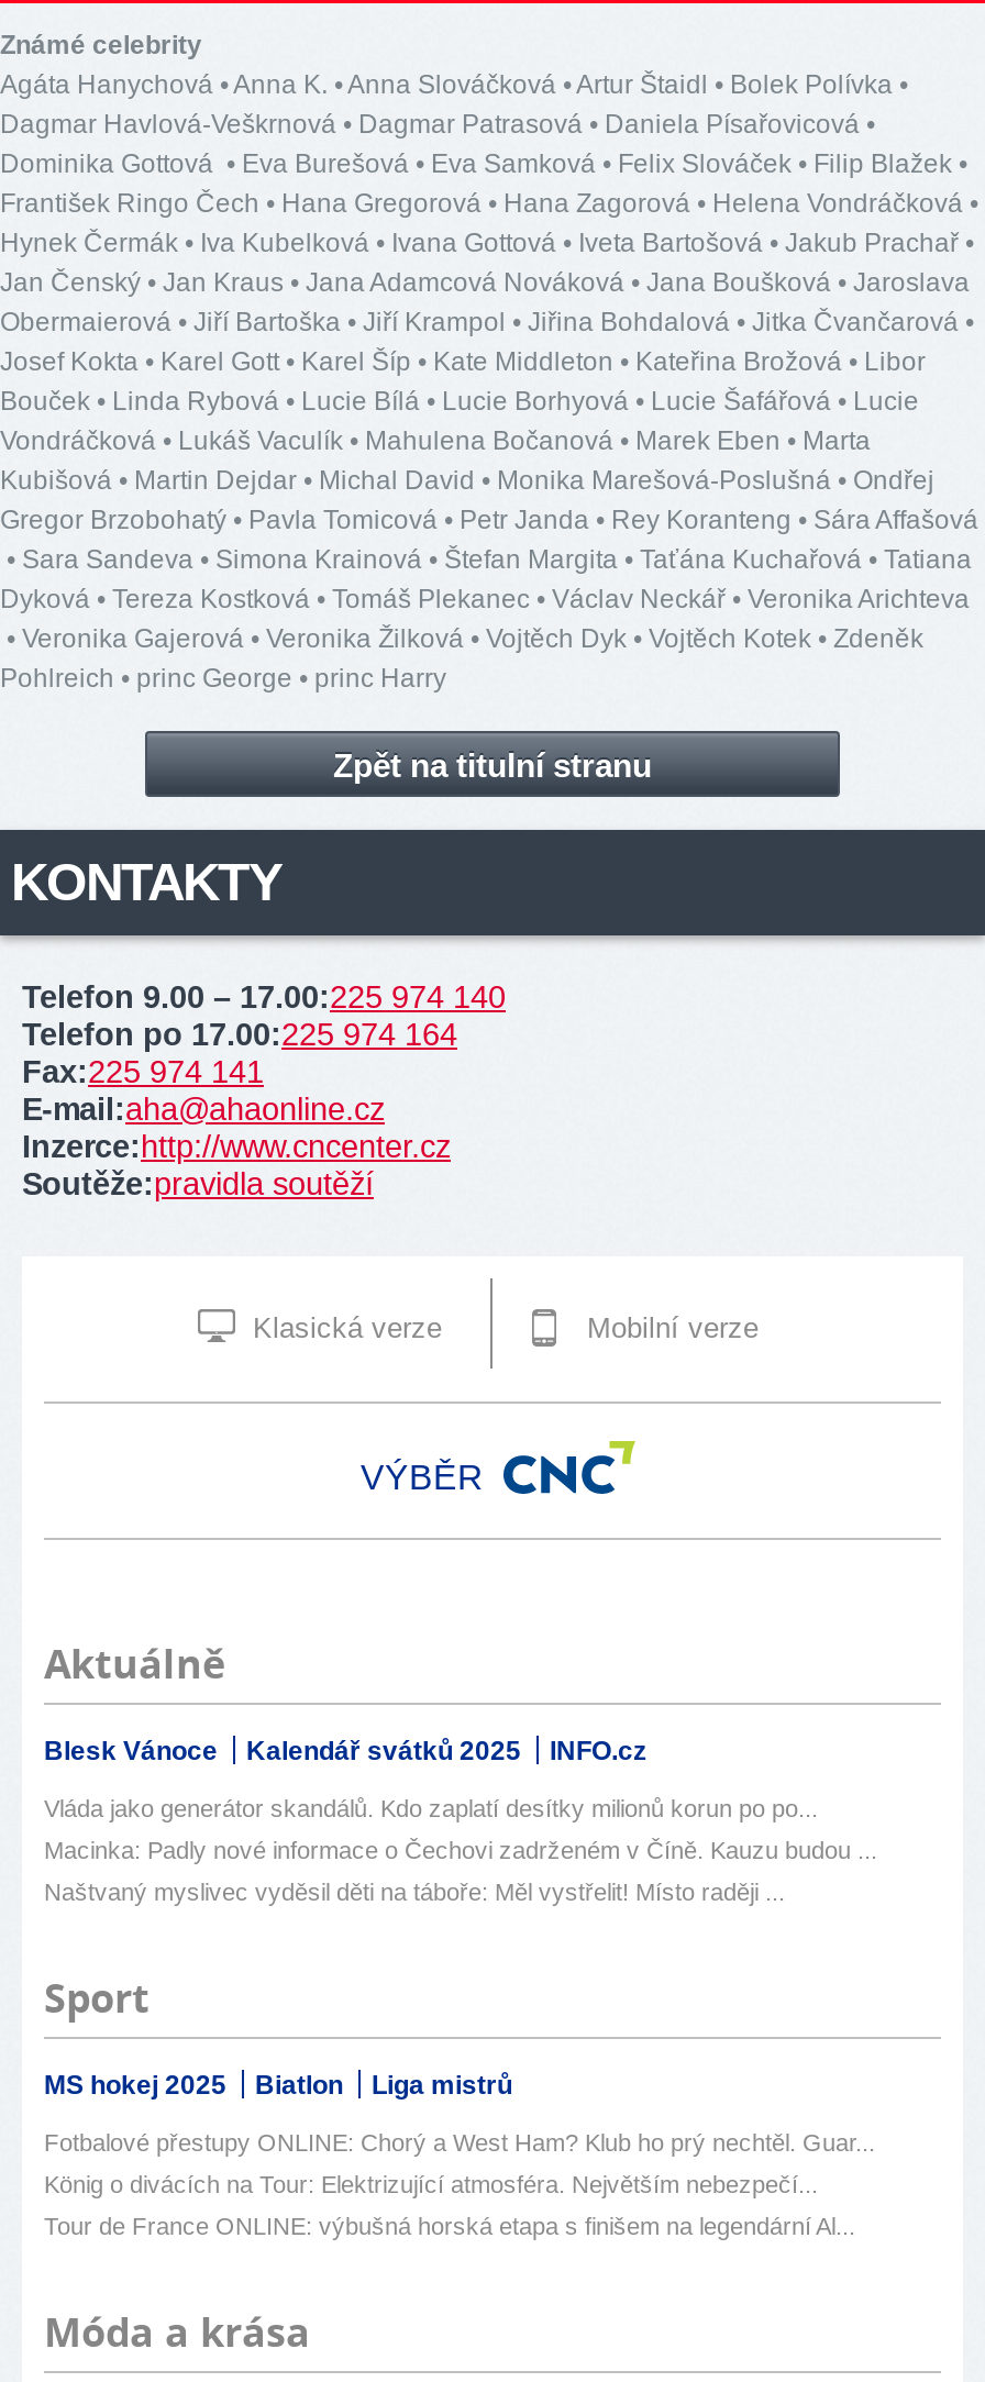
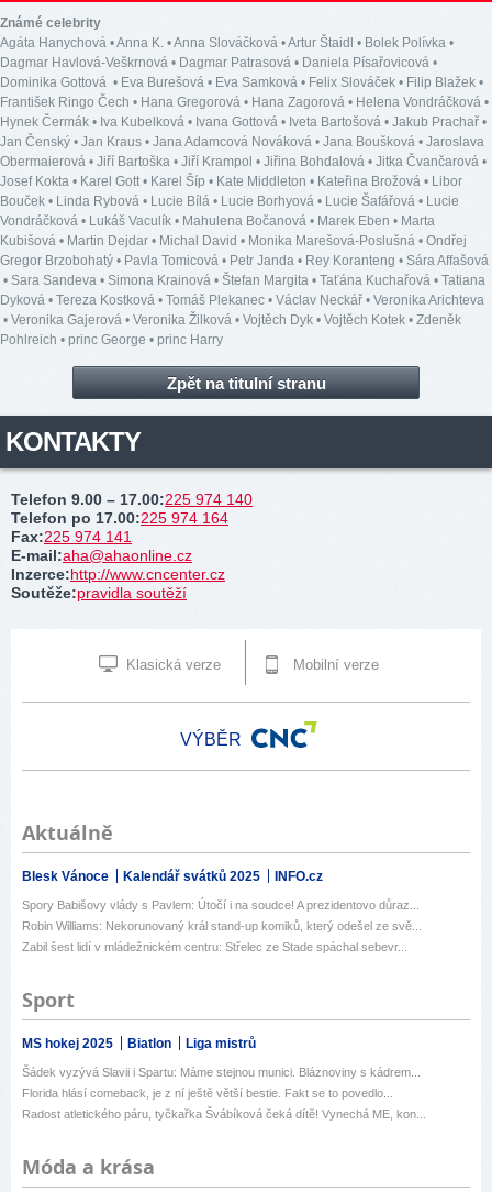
- Vláda jako generátor skandálů. Kdo zaplatí desítky milionů korun po po...
+ Spory Babišovy vlády s Pavlem: Útočí i na soudce! A prezidentovo důraz...

- Macinka: Padly nové informace o Čechovi zadrženém v Číně. Kauzu budou ...
+ Robin Williams: Nekorunovaný král stand-up komiků, který odešel ze svě...

- Naštvaný myslivec vyděsil děti na táboře: Měl vystřelit! Místo raději ...
+ Zabil šest lidí v mládežnickém centru: Střelec ze Stade spáchal sebevr...

- Fotbalové přestupy ONLINE: Chorý a West Ham? Klub ho prý nechtěl. Guar...
+ Šádek vyzývá Slavii i Spartu: Máme stejnou munici. Bláznoviny s kádrem...

- König o divácích na Tour: Elektrizující atmosféra. Největším nebezpečí...
+ Florida hlásí comeback, je z ní ještě větší bestie. Fakt se to povedlo...

- Tour de France ONLINE: výbušná horská etapa s finišem na legendární Al...
+ Radost atletického páru, tyčkařka Švábíková čeká dítě! Vynechá ME, kon...
